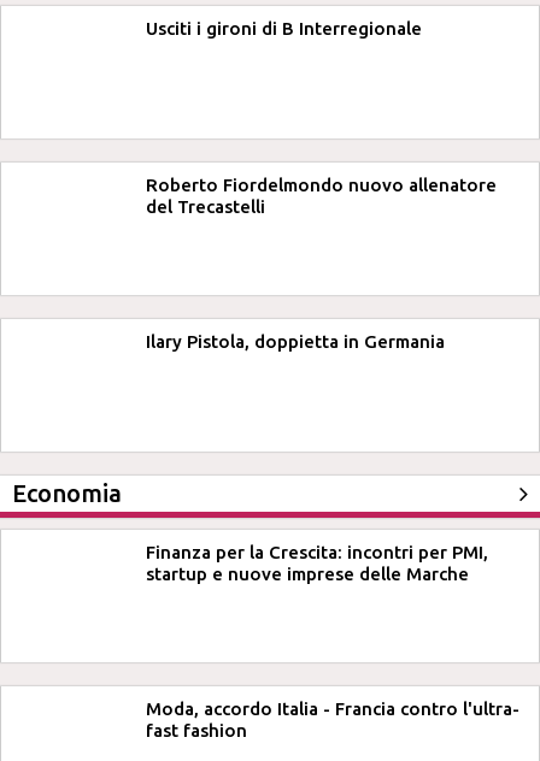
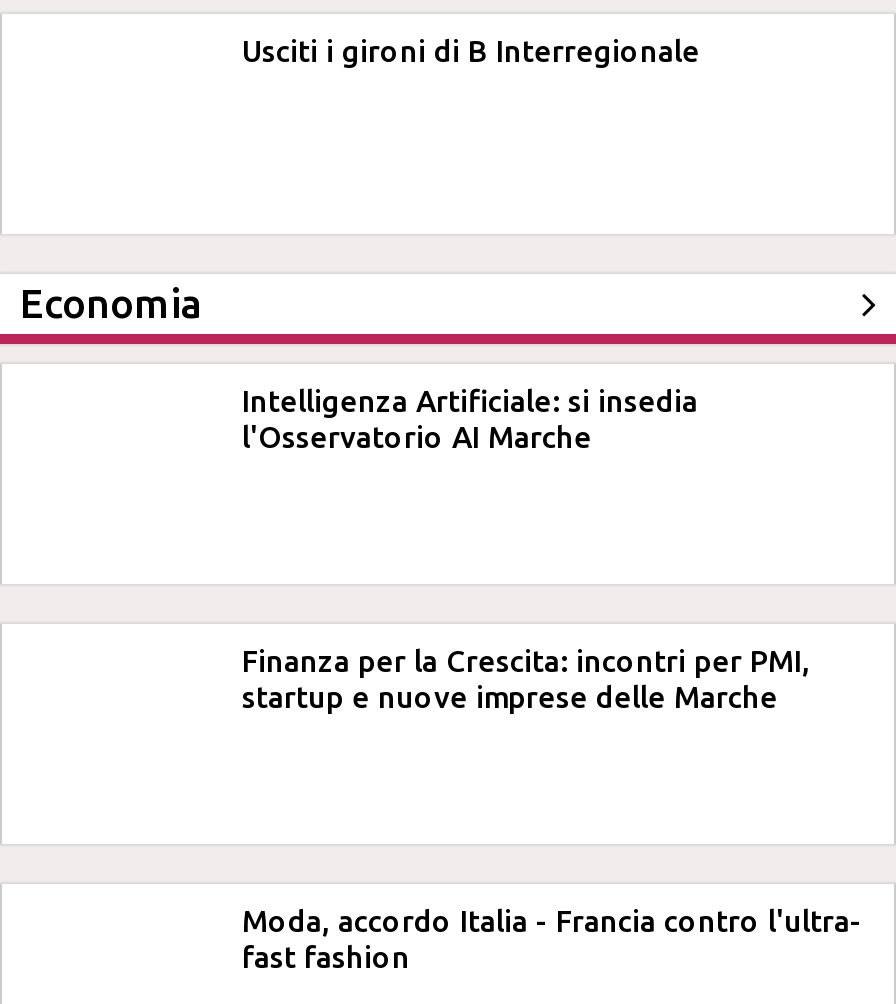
- Roberto Fiordelmondo nuovo allenatore
- del Trecastelli

- Ilary Pistola, doppietta in Germania

moved up: Economia

+ Intelligenza Artificiale: si insedia
+ l'Osservatorio AI Marche
